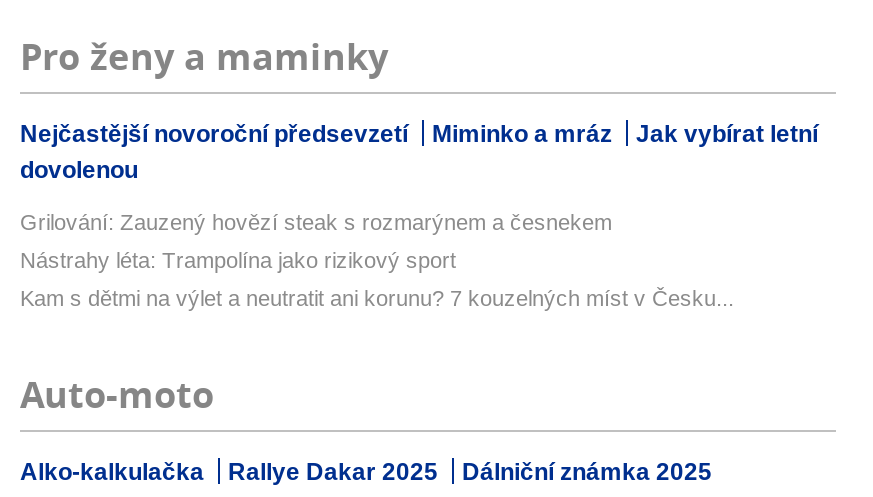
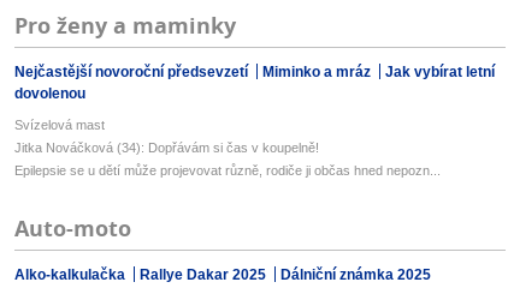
- Grilování: Zauzený hovězí steak s rozmarýnem a česnekem
+ Svízelová mast

- Nástrahy léta: Trampolína jako rizikový sport
+ Jitka Nováčková (34): Dopřávám si čas v koupelně!

- Kam s dětmi na výlet a neutratit ani korunu? 7 kouzelných míst v Česku...
+ Epilepsie se u dětí může projevovat různě, rodiče ji občas hned nepozn...
